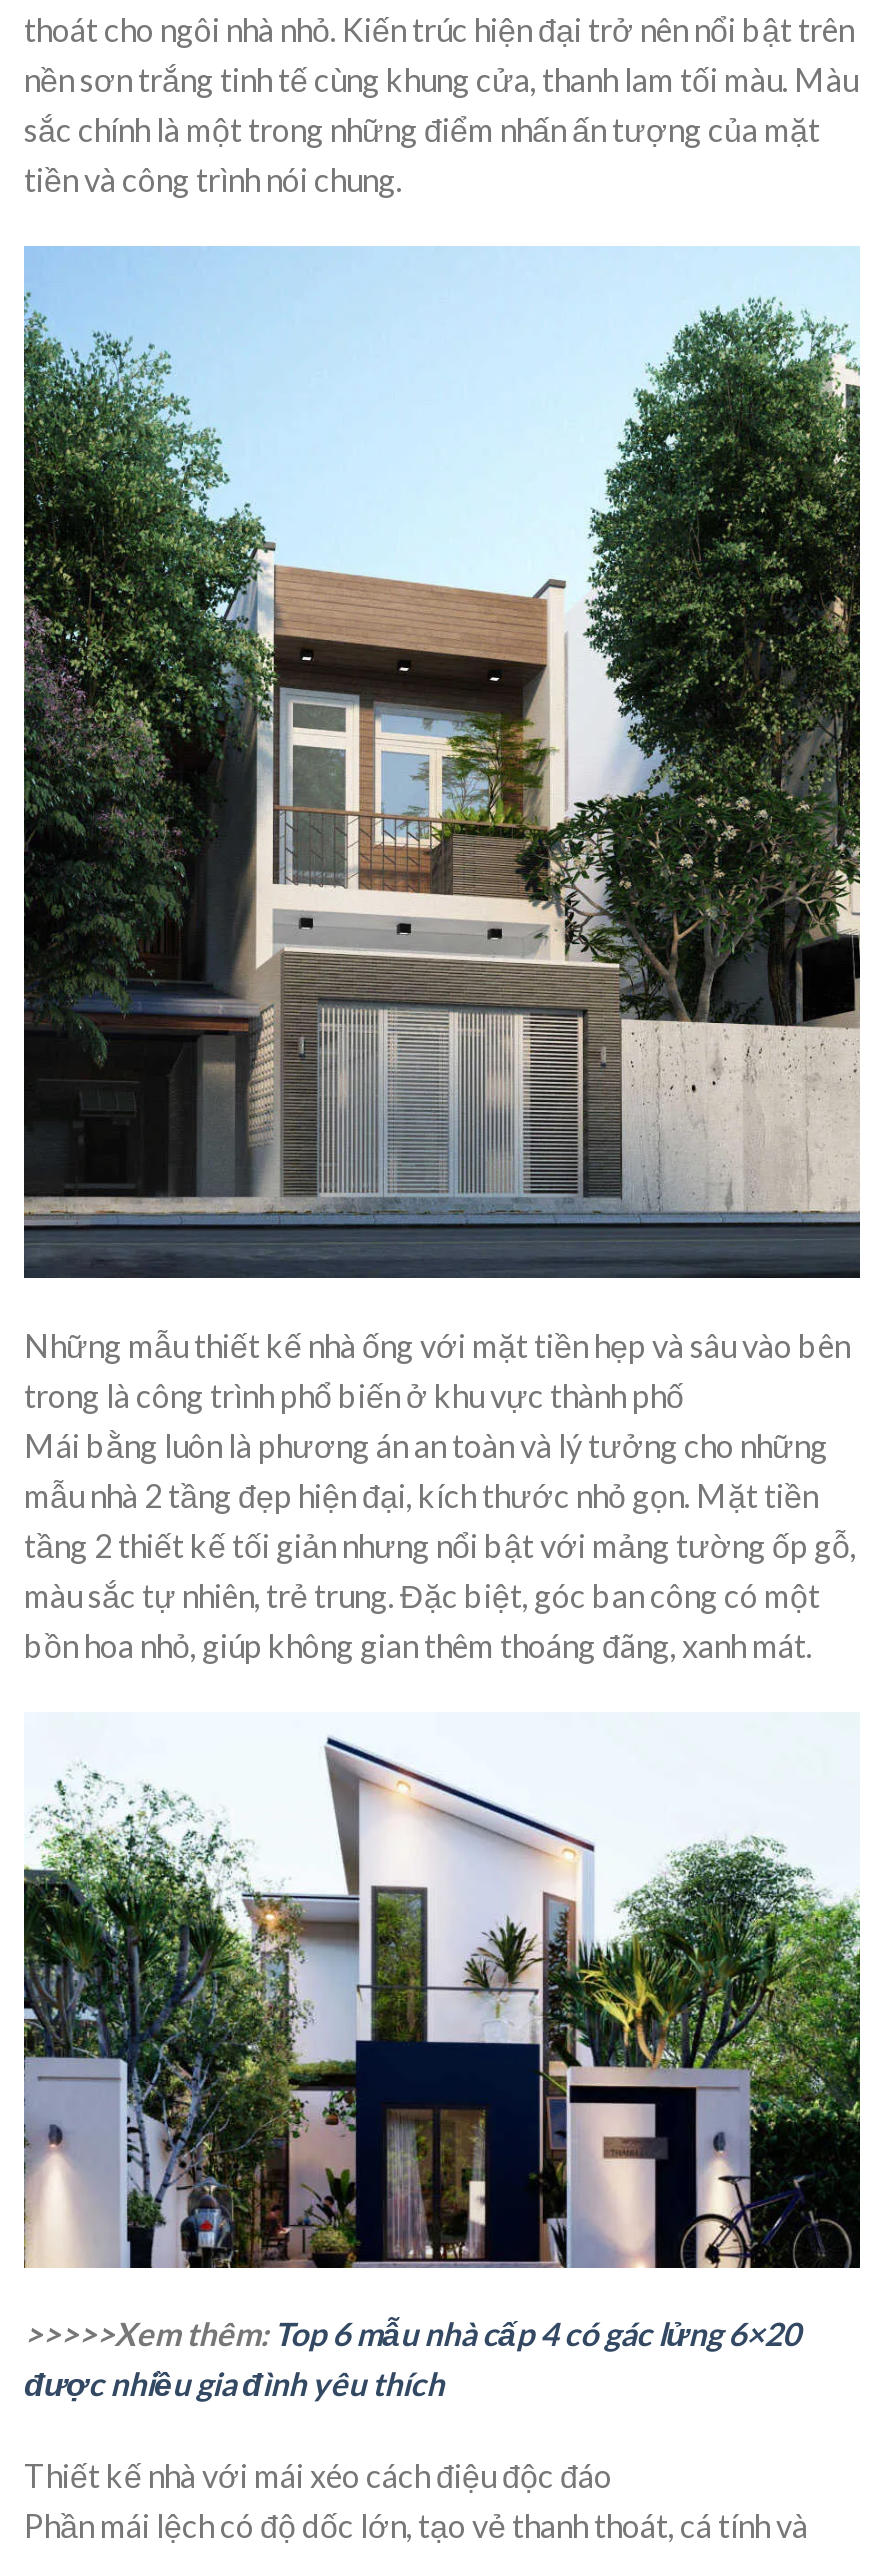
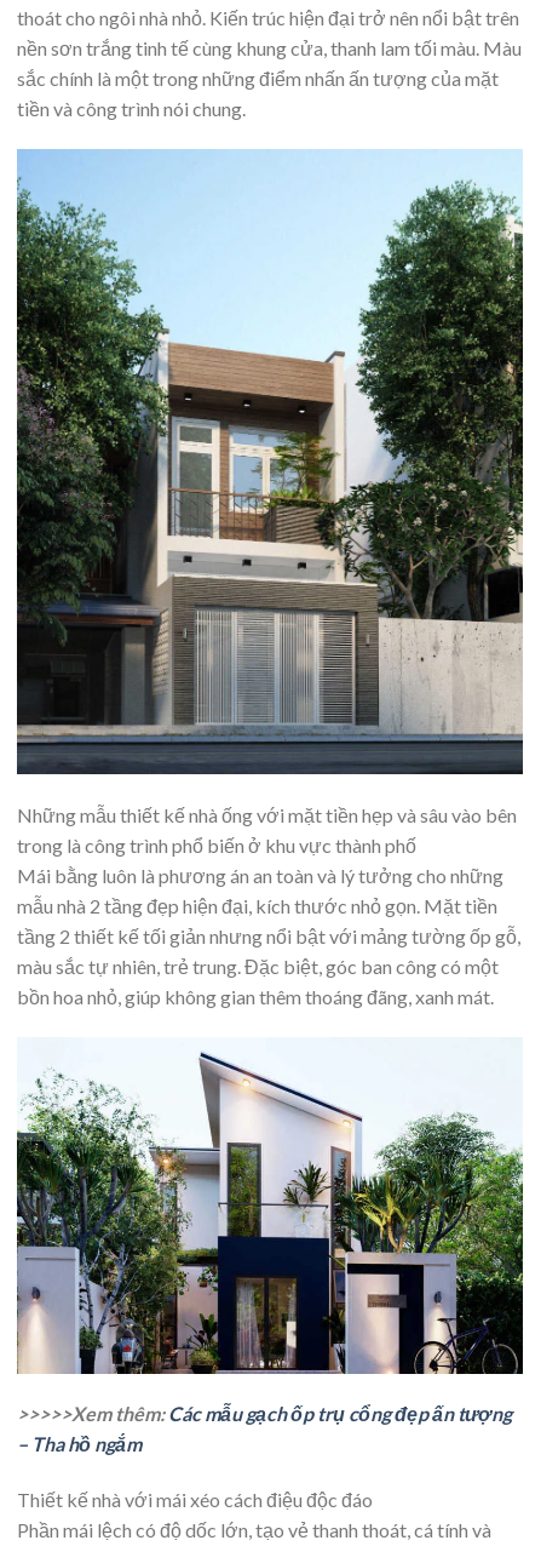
- >>>>>Xem thêm: Top 6 mẫu nhà cấp 4 có gác lửng 6×20
- được nhiều gia đình yêu thích
+ >>>>>Xem thêm: Các mẫu gạch ốp trụ cổng đẹp ấn tượng
+ – Tha hồ ngắm
